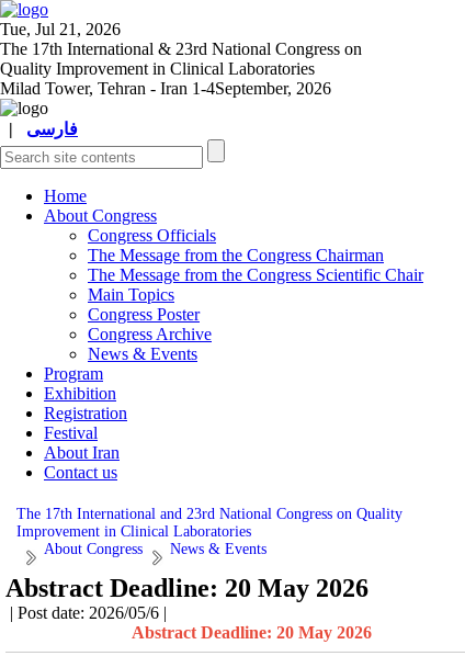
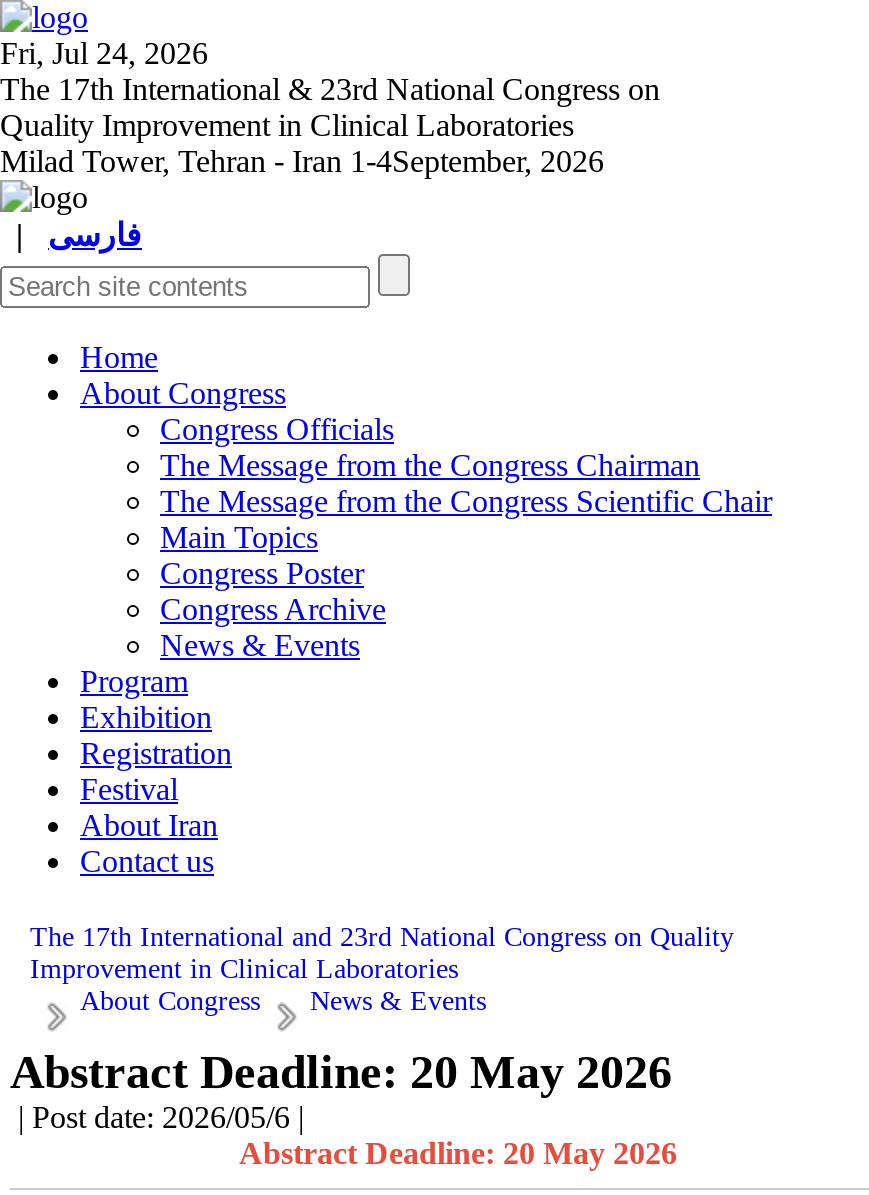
- Tue, Jul 21, 2026
+ Fri, Jul 24, 2026
